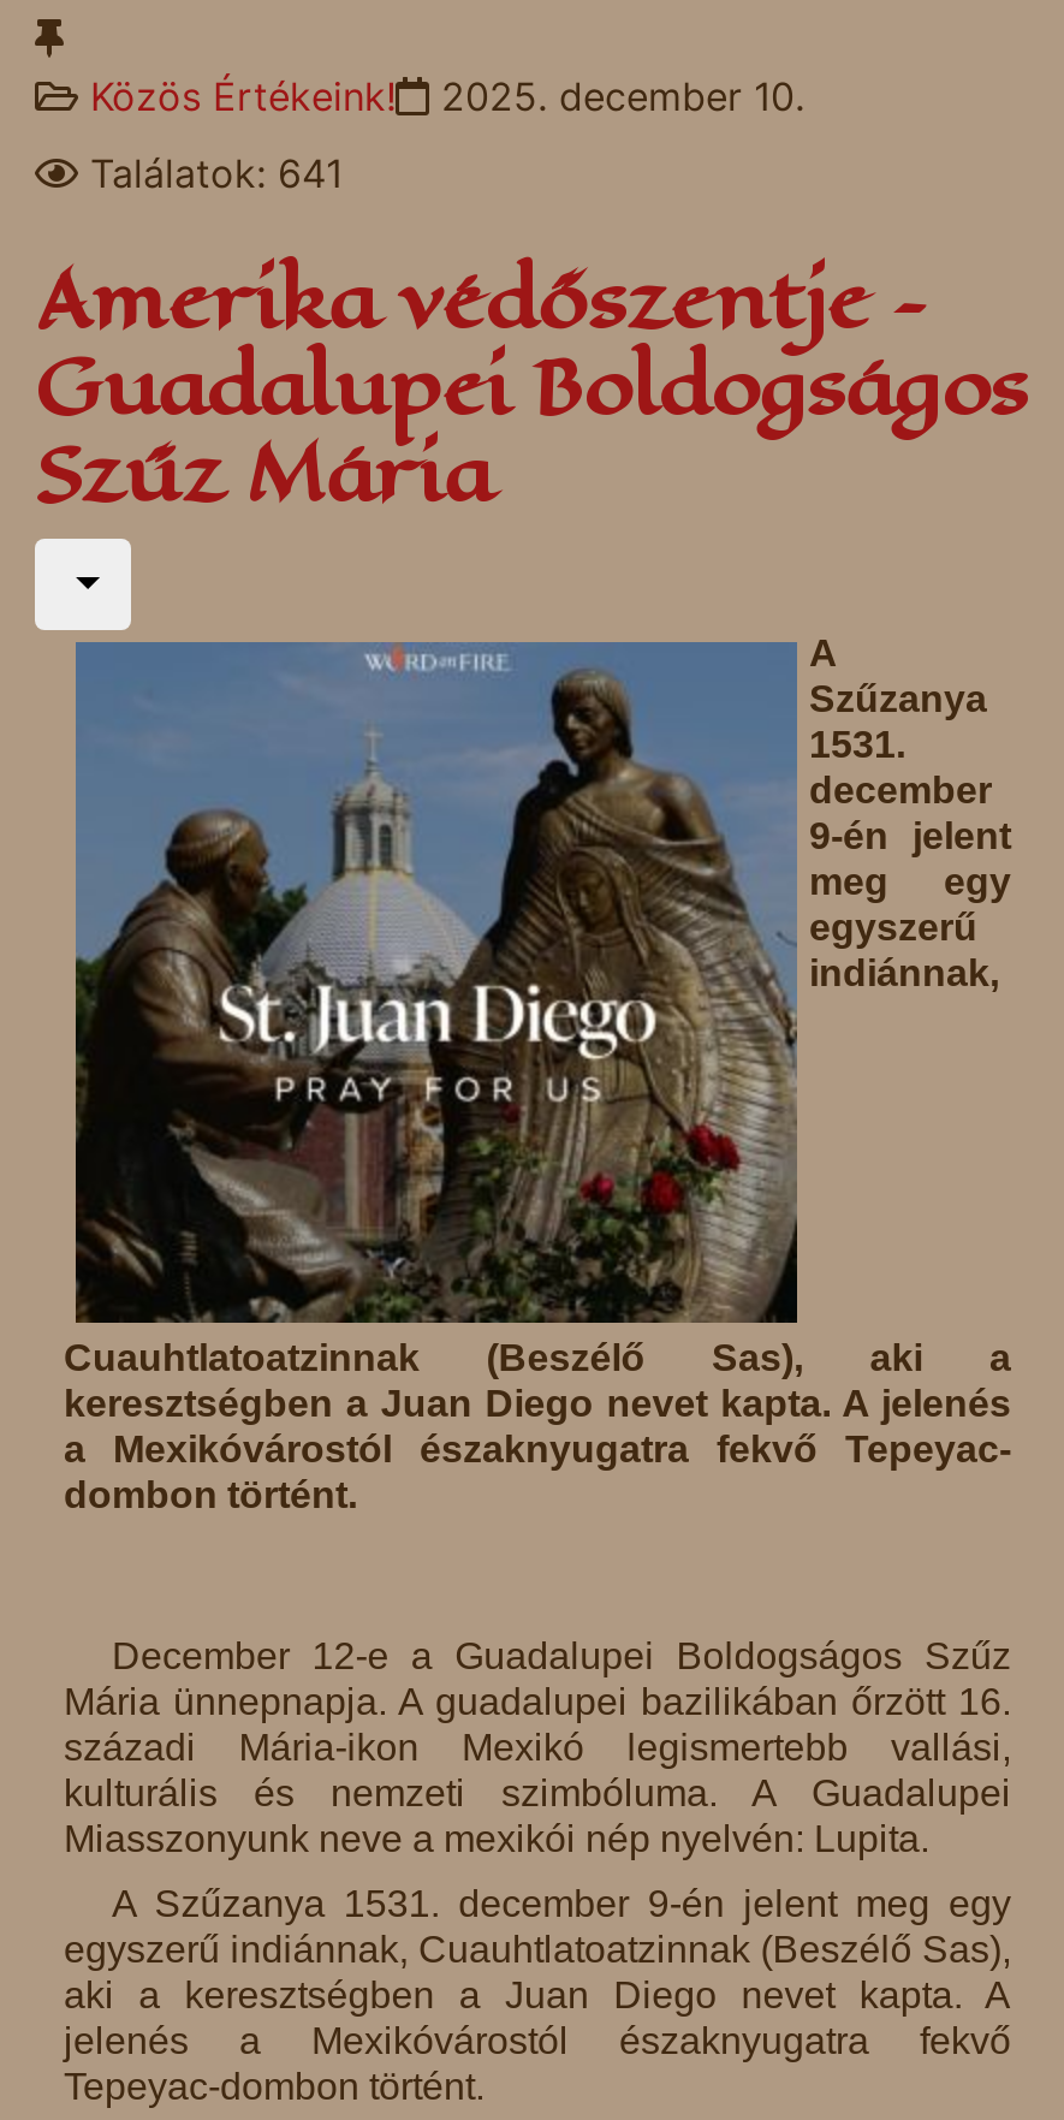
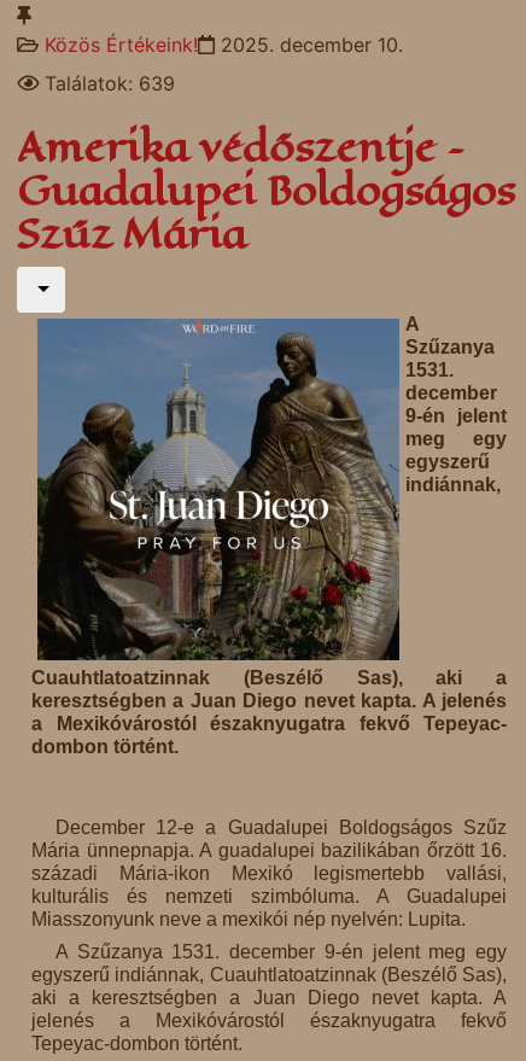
- Találatok: 641
+ Találatok: 639
